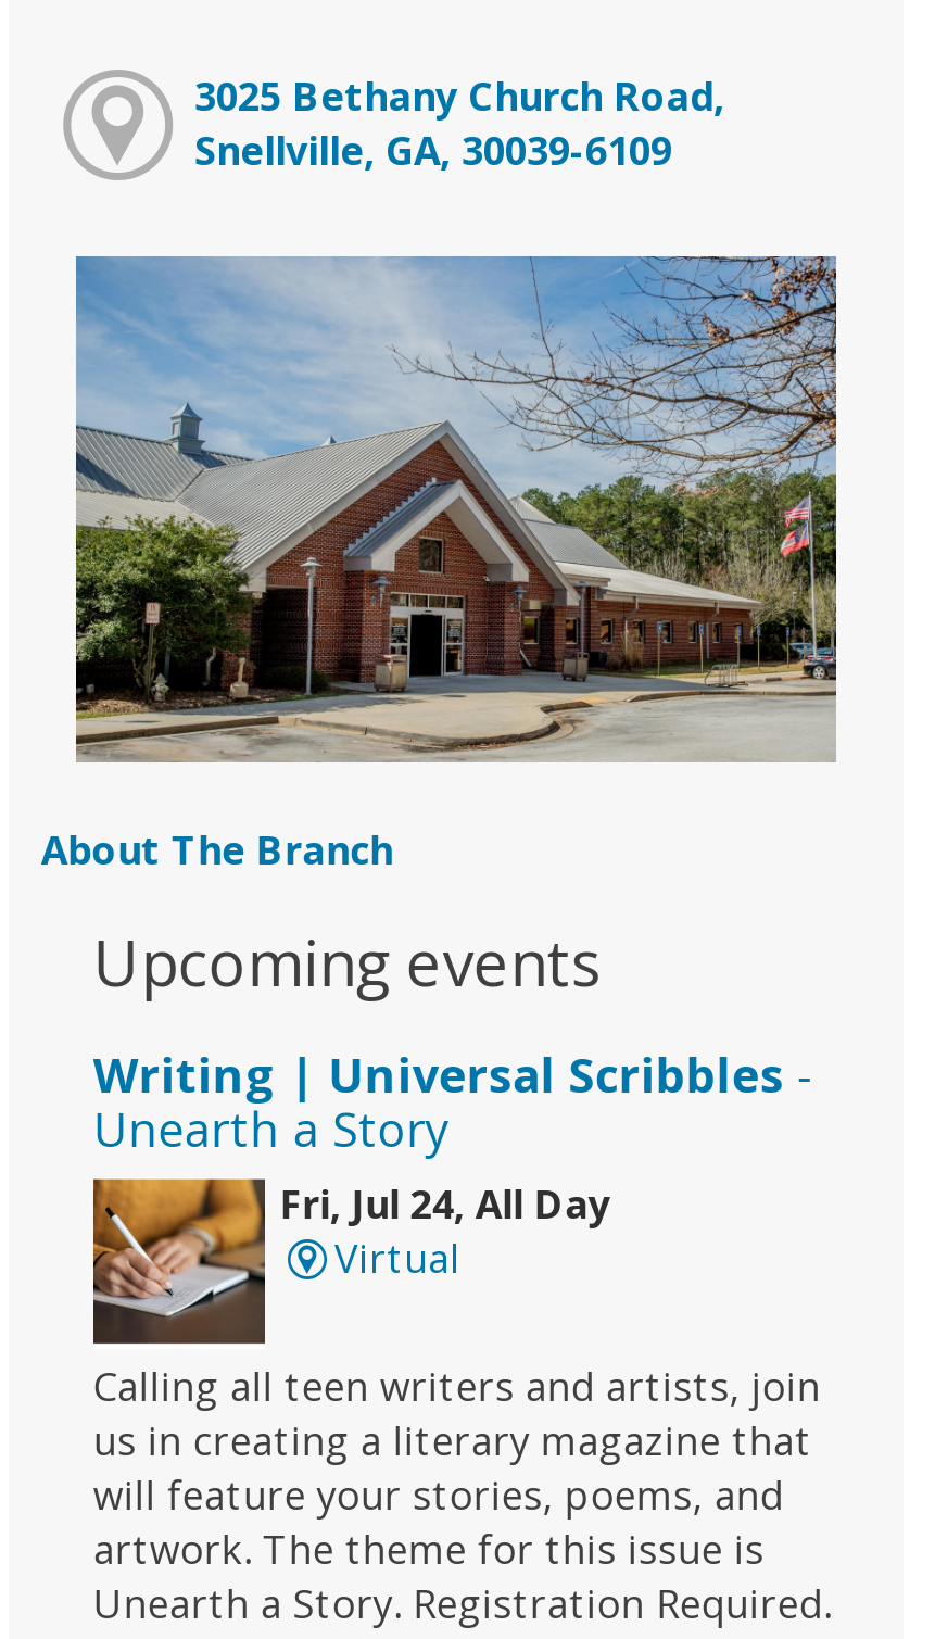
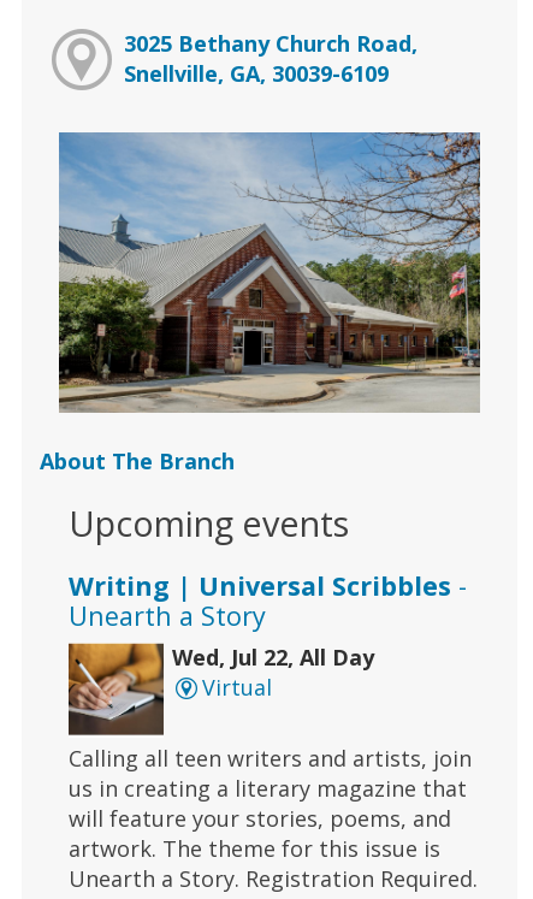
- Fri, Jul 24, All Day
+ Wed, Jul 22, All Day
